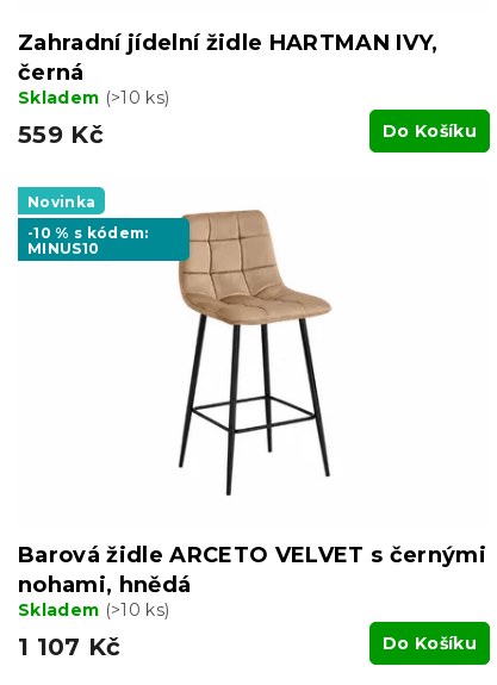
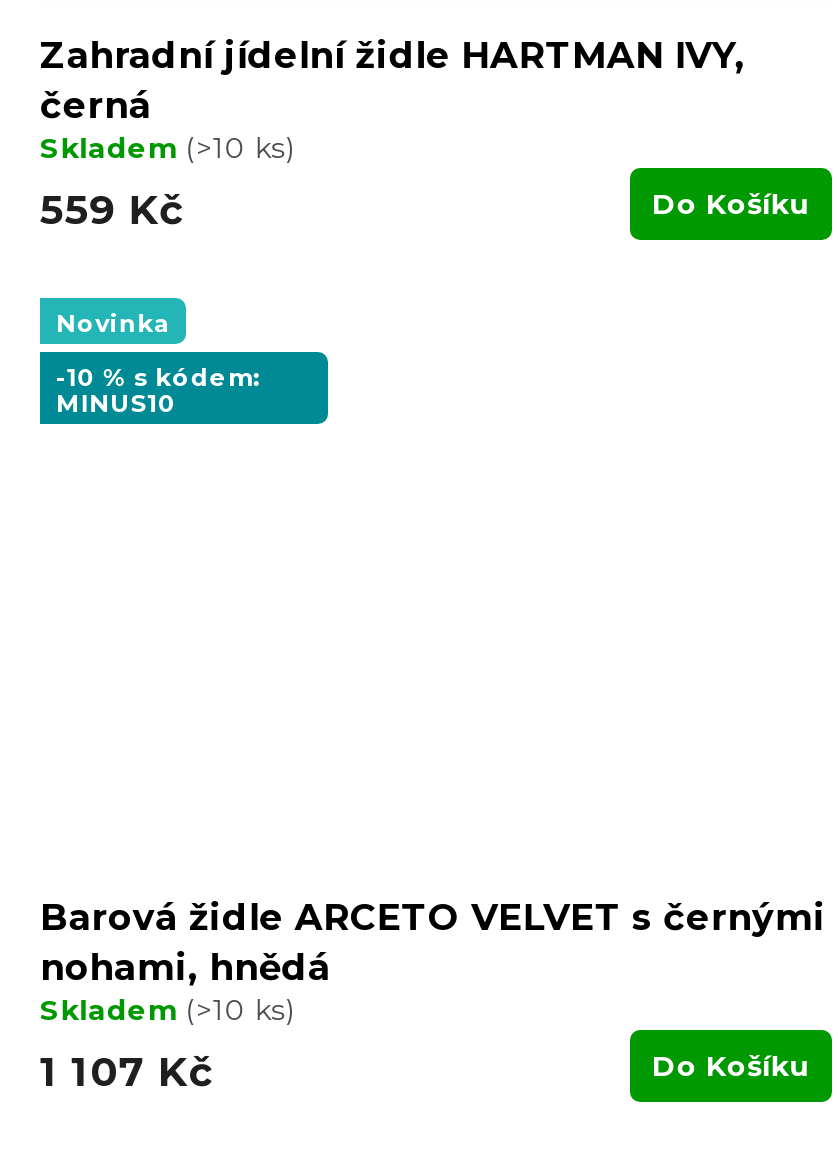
- [image]
